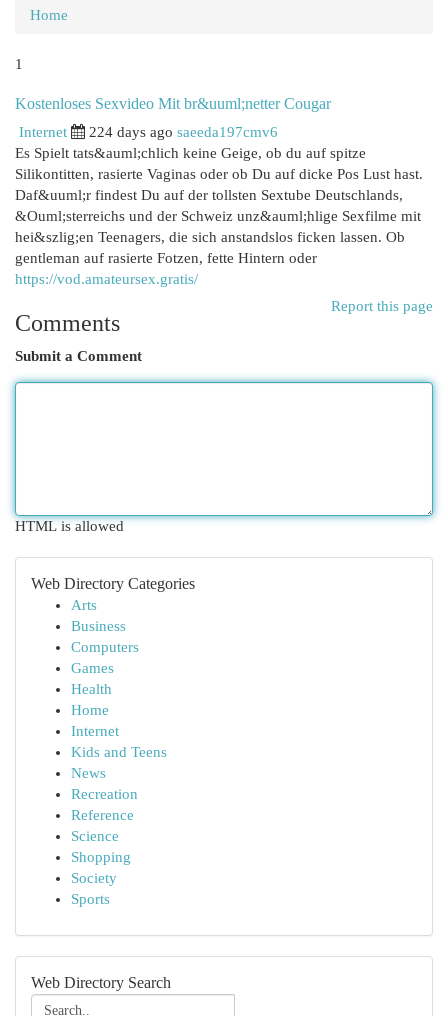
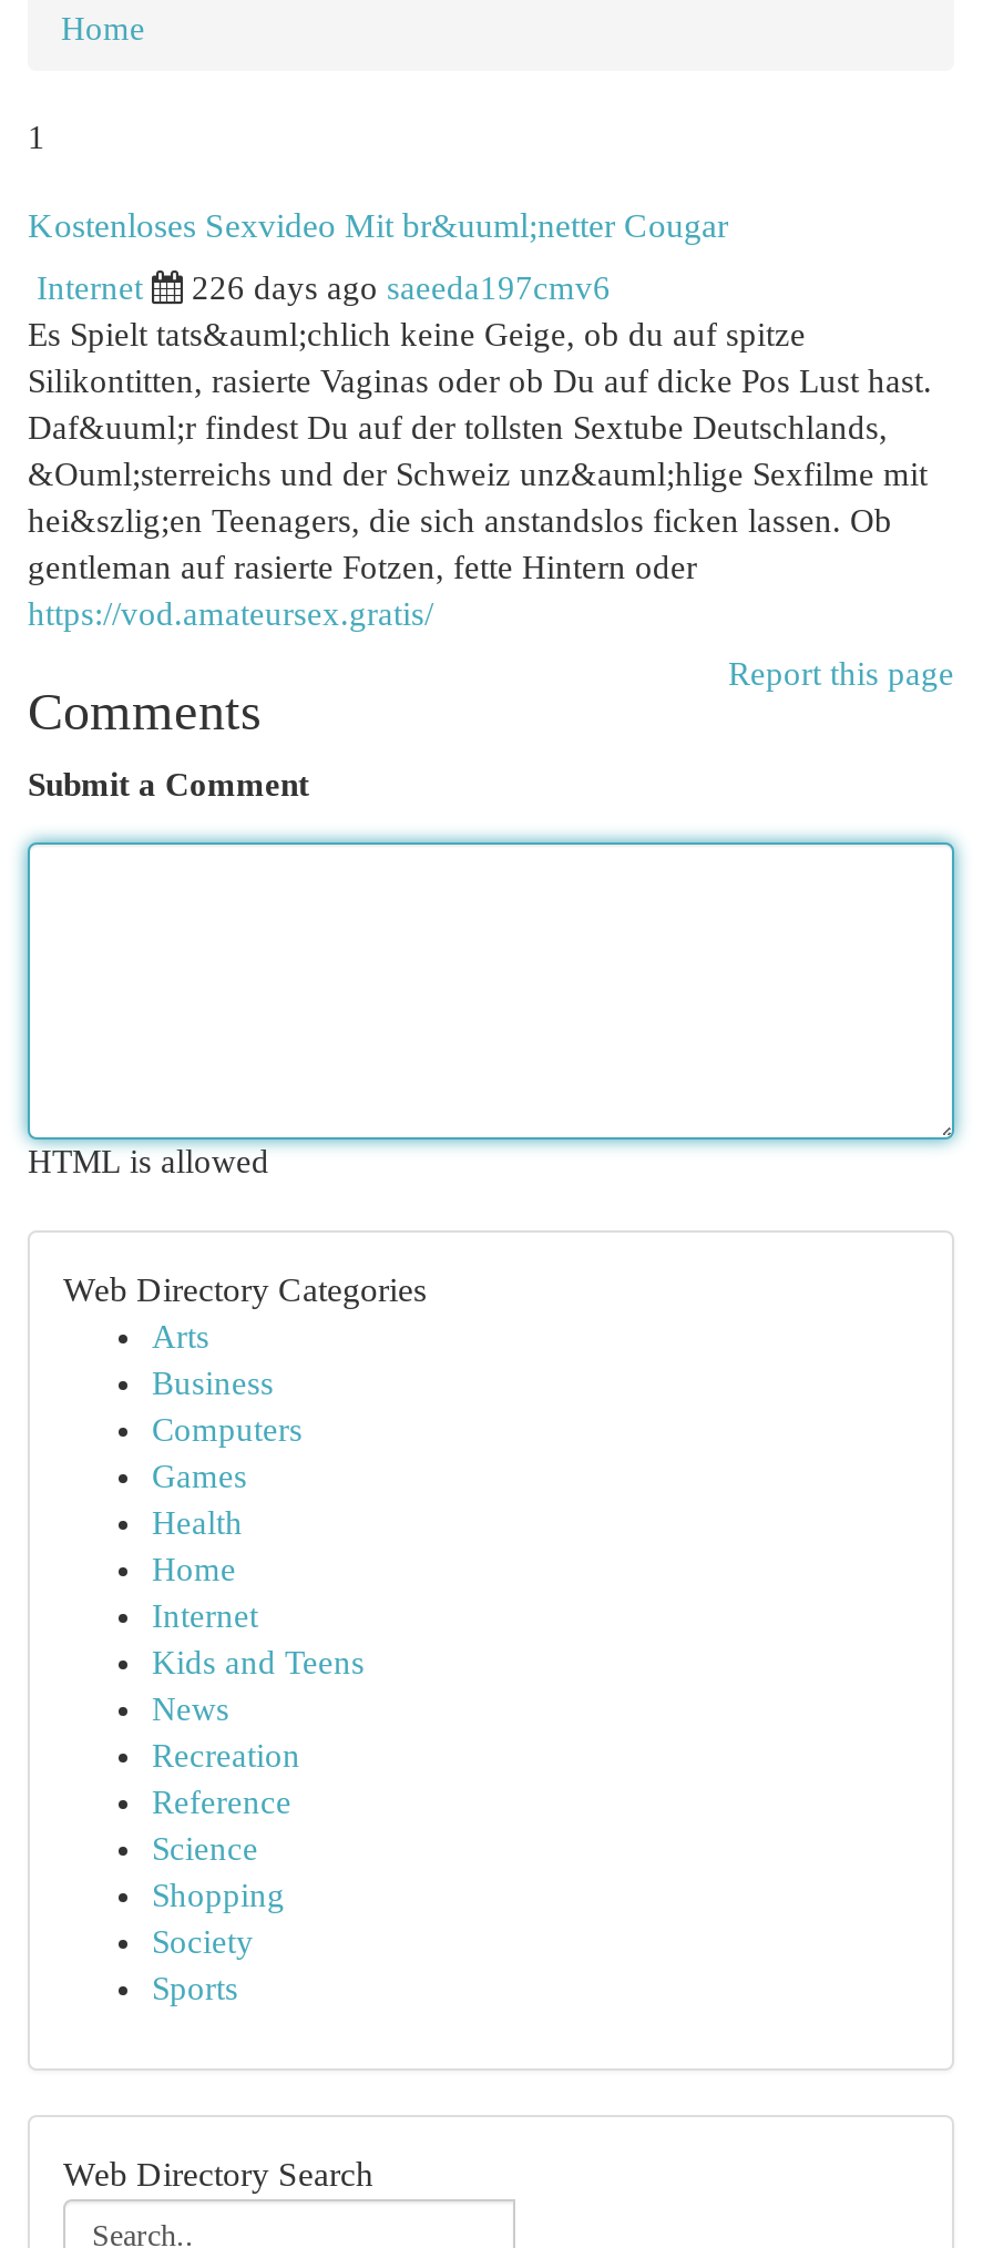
- 224 days ago saeeda197cmv6
+ 226 days ago saeeda197cmv6
